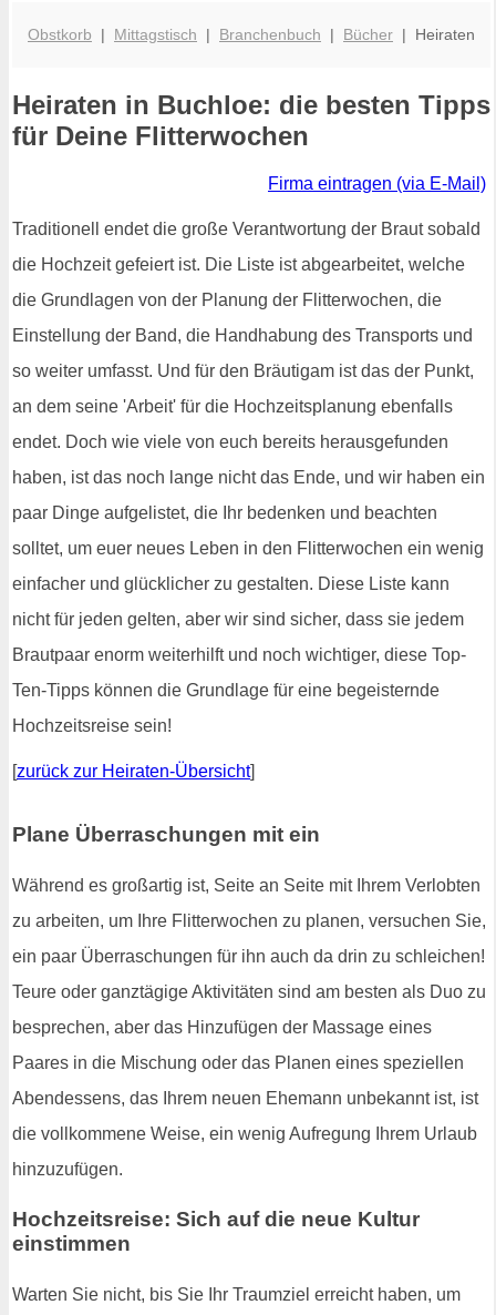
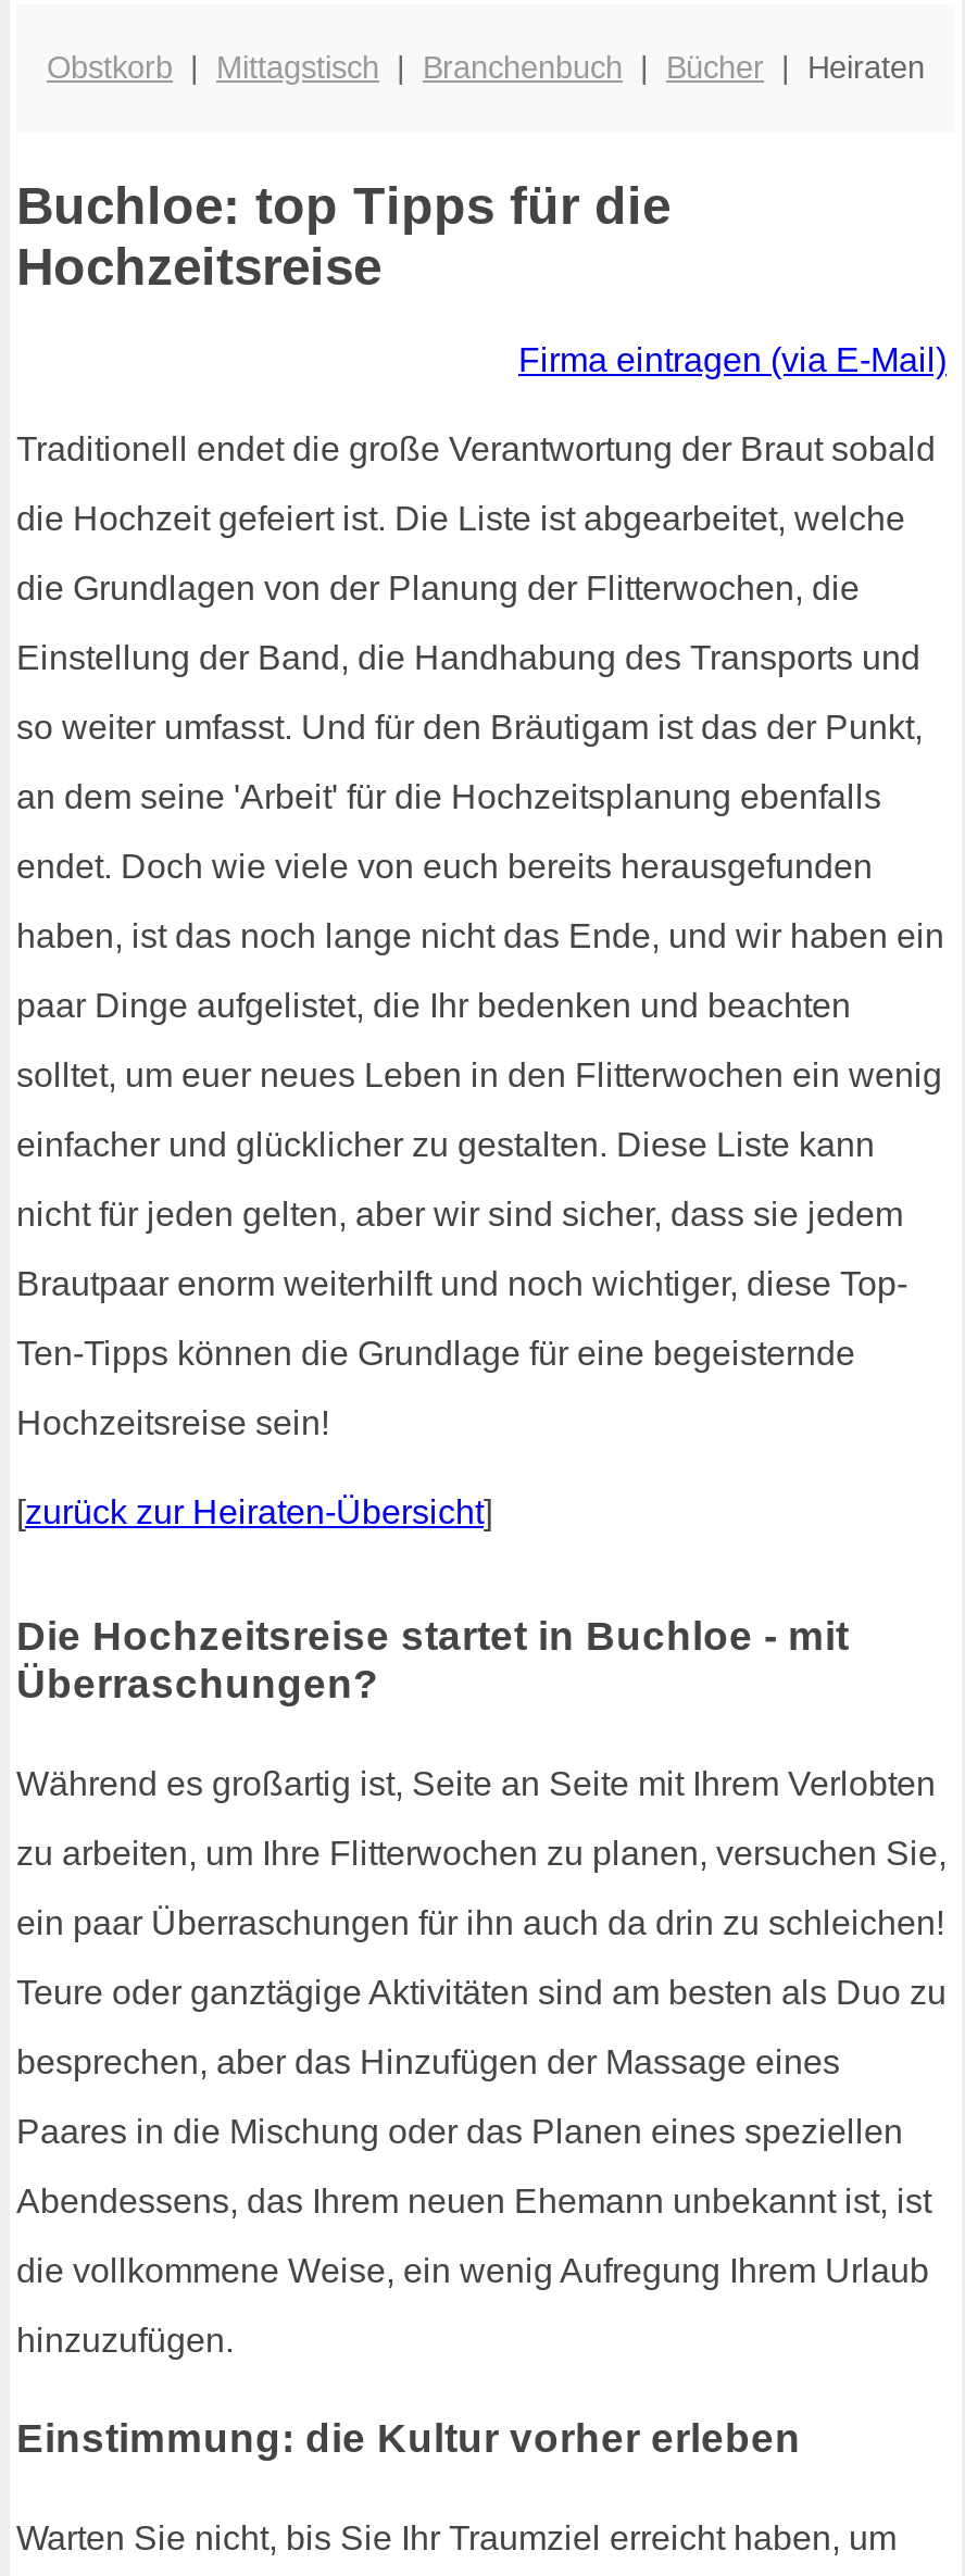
- Heiraten in Buchloe: die besten Tipps
- für Deine Flitterwochen
+ Buchloe: top Tipps für die
+ Hochzeitsreise

- Plane Überraschungen mit ein
+ Die Hochzeitsreise startet in Buchloe - mit
+ Überraschungen?

moved down: Während es großartig ist, Seite an Seite mit Ihrem Verlobten | zu arbeiten, um Ihre Flitterwochen zu planen, versuchen Sie, | ein paar Überraschungen für ihn auch da drin zu schleichen! | ... | die vollkommene Weise, ein wenig Aufregung Ihrem Urlaub | hinzuzufügen.

- Hochzeitsreise: Sich auf die neue Kultur
- einstimmen
+ Einstimmung: die Kultur vorher erleben
